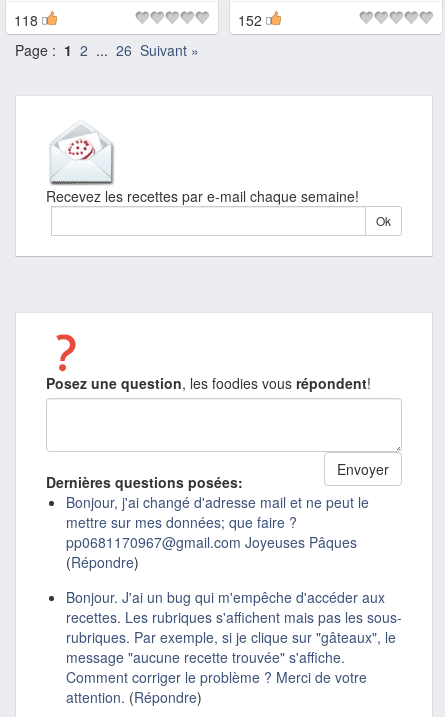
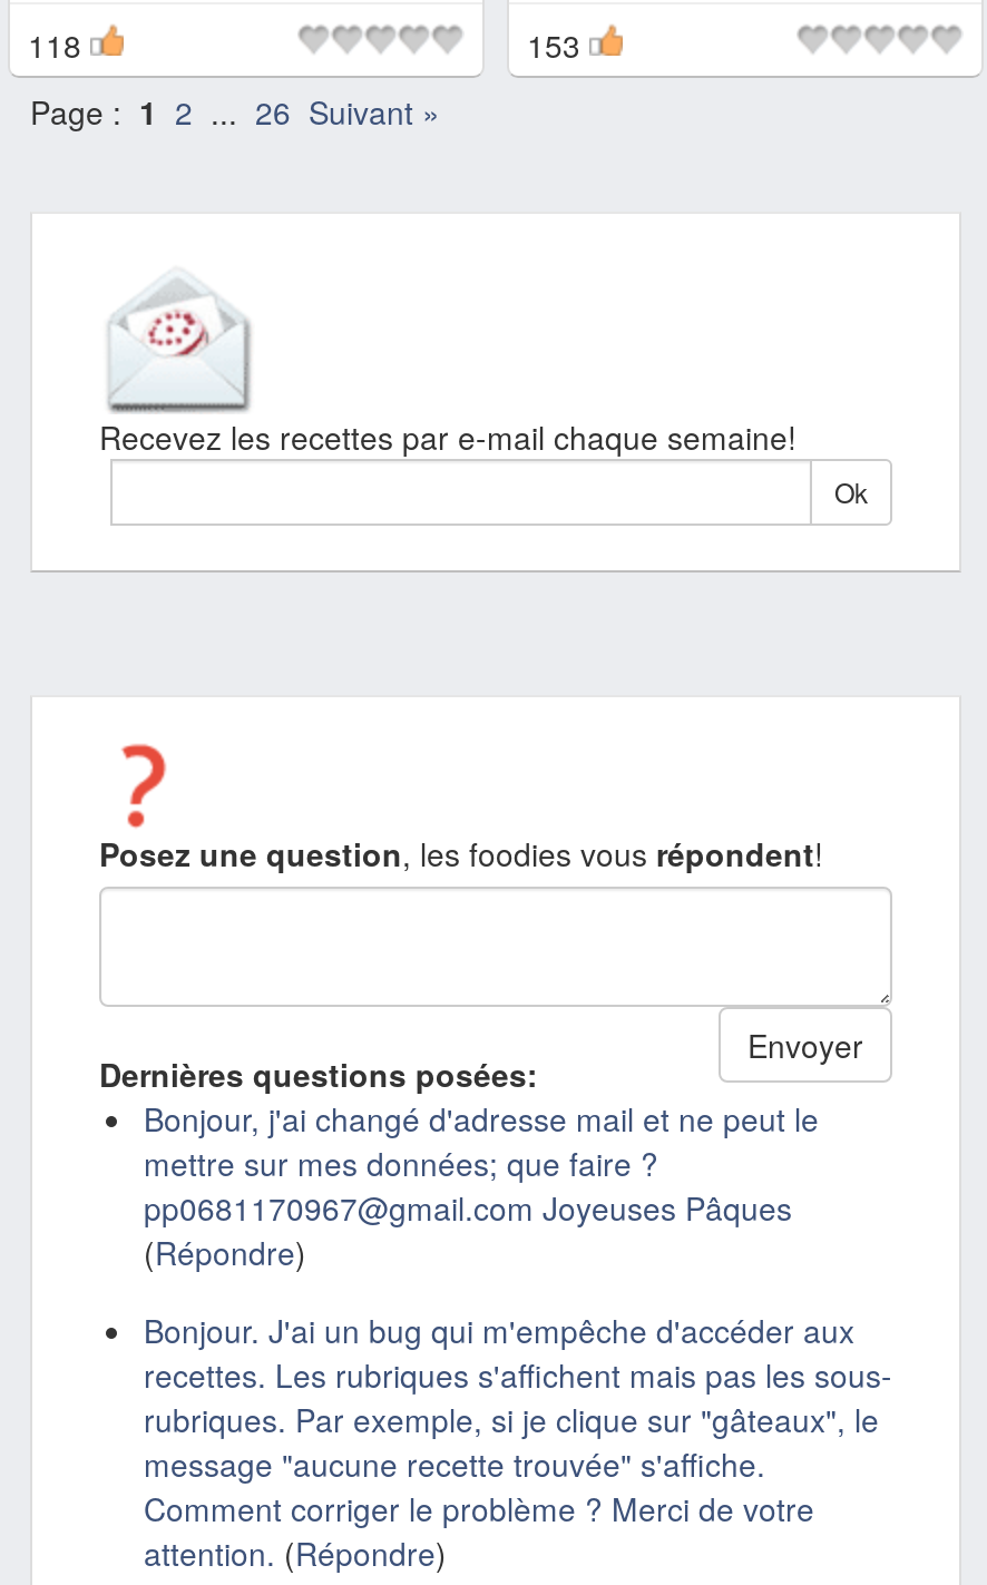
- 152
+ 153
